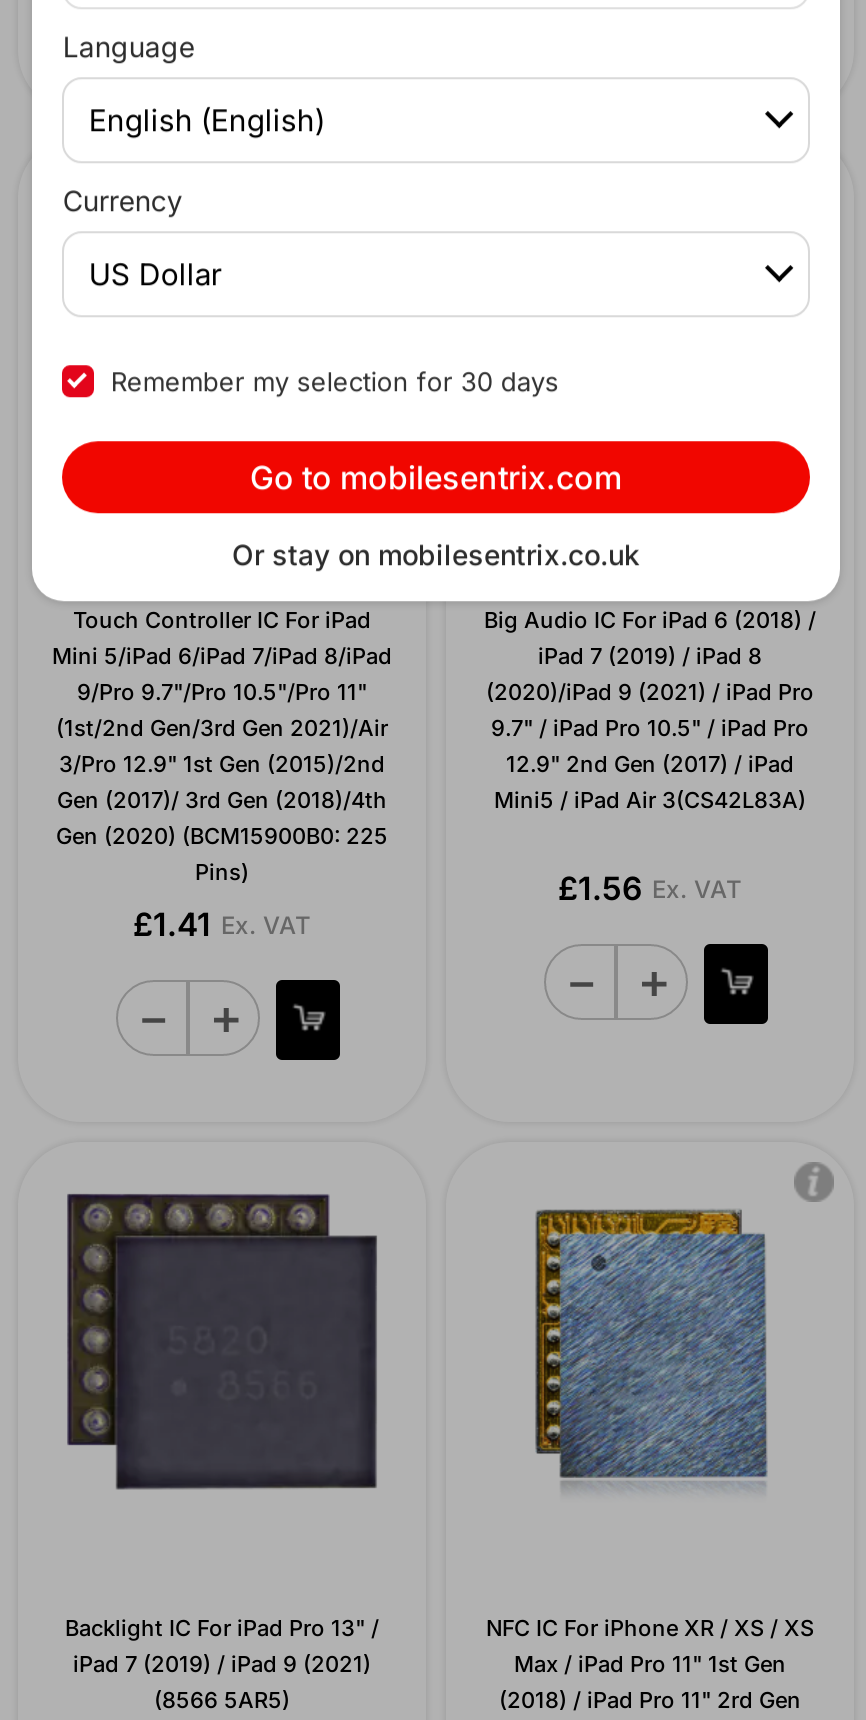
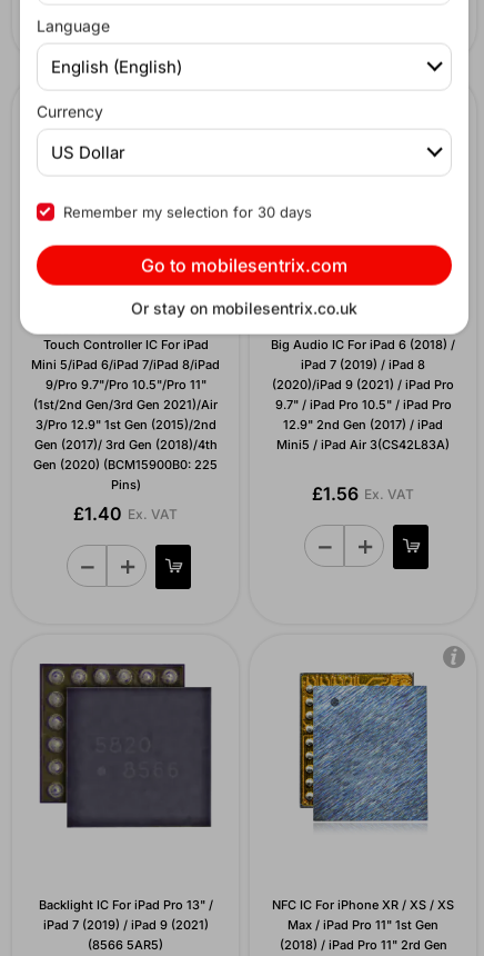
- £1.41 Ex. VAT
+ £1.40 Ex. VAT
